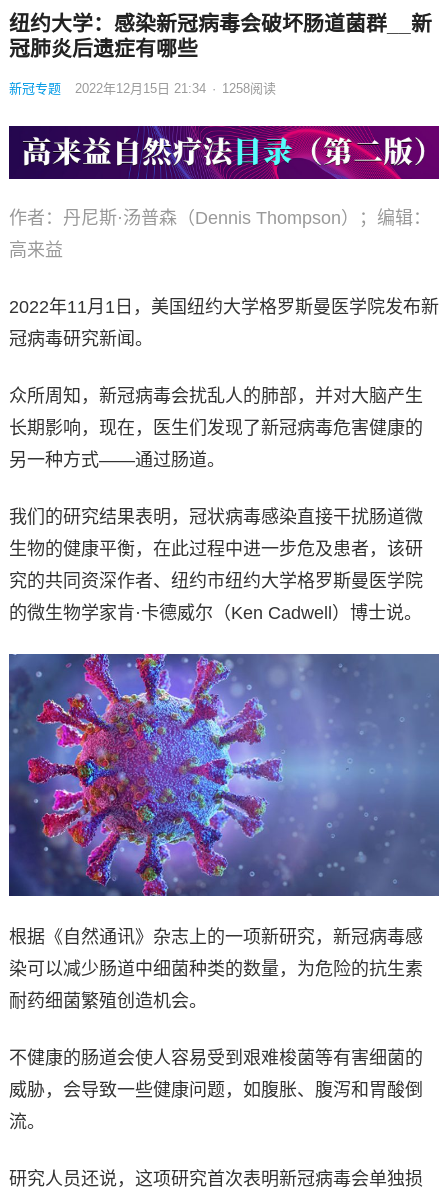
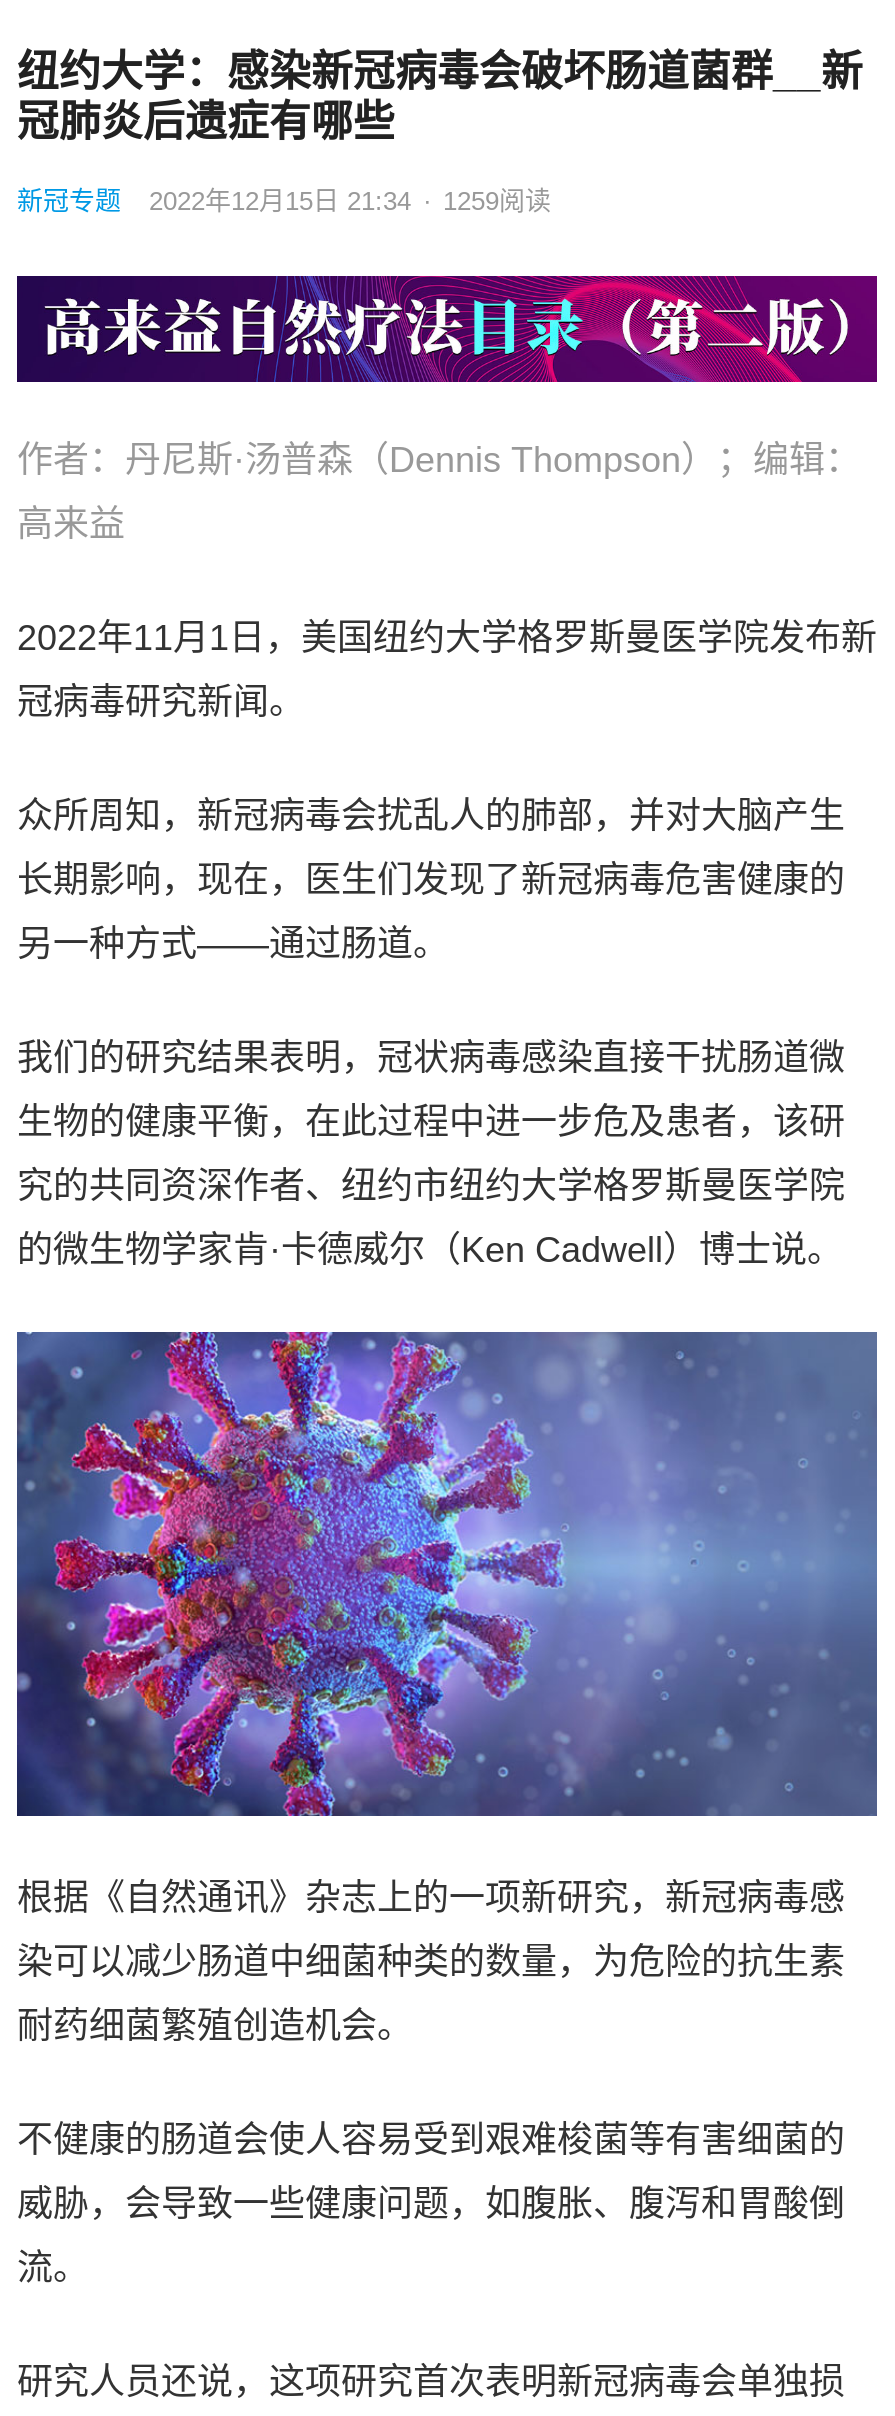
- 新冠专题 2022年12月15日 21:34 · 1258阅读
+ 新冠专题 2022年12月15日 21:34 · 1259阅读
